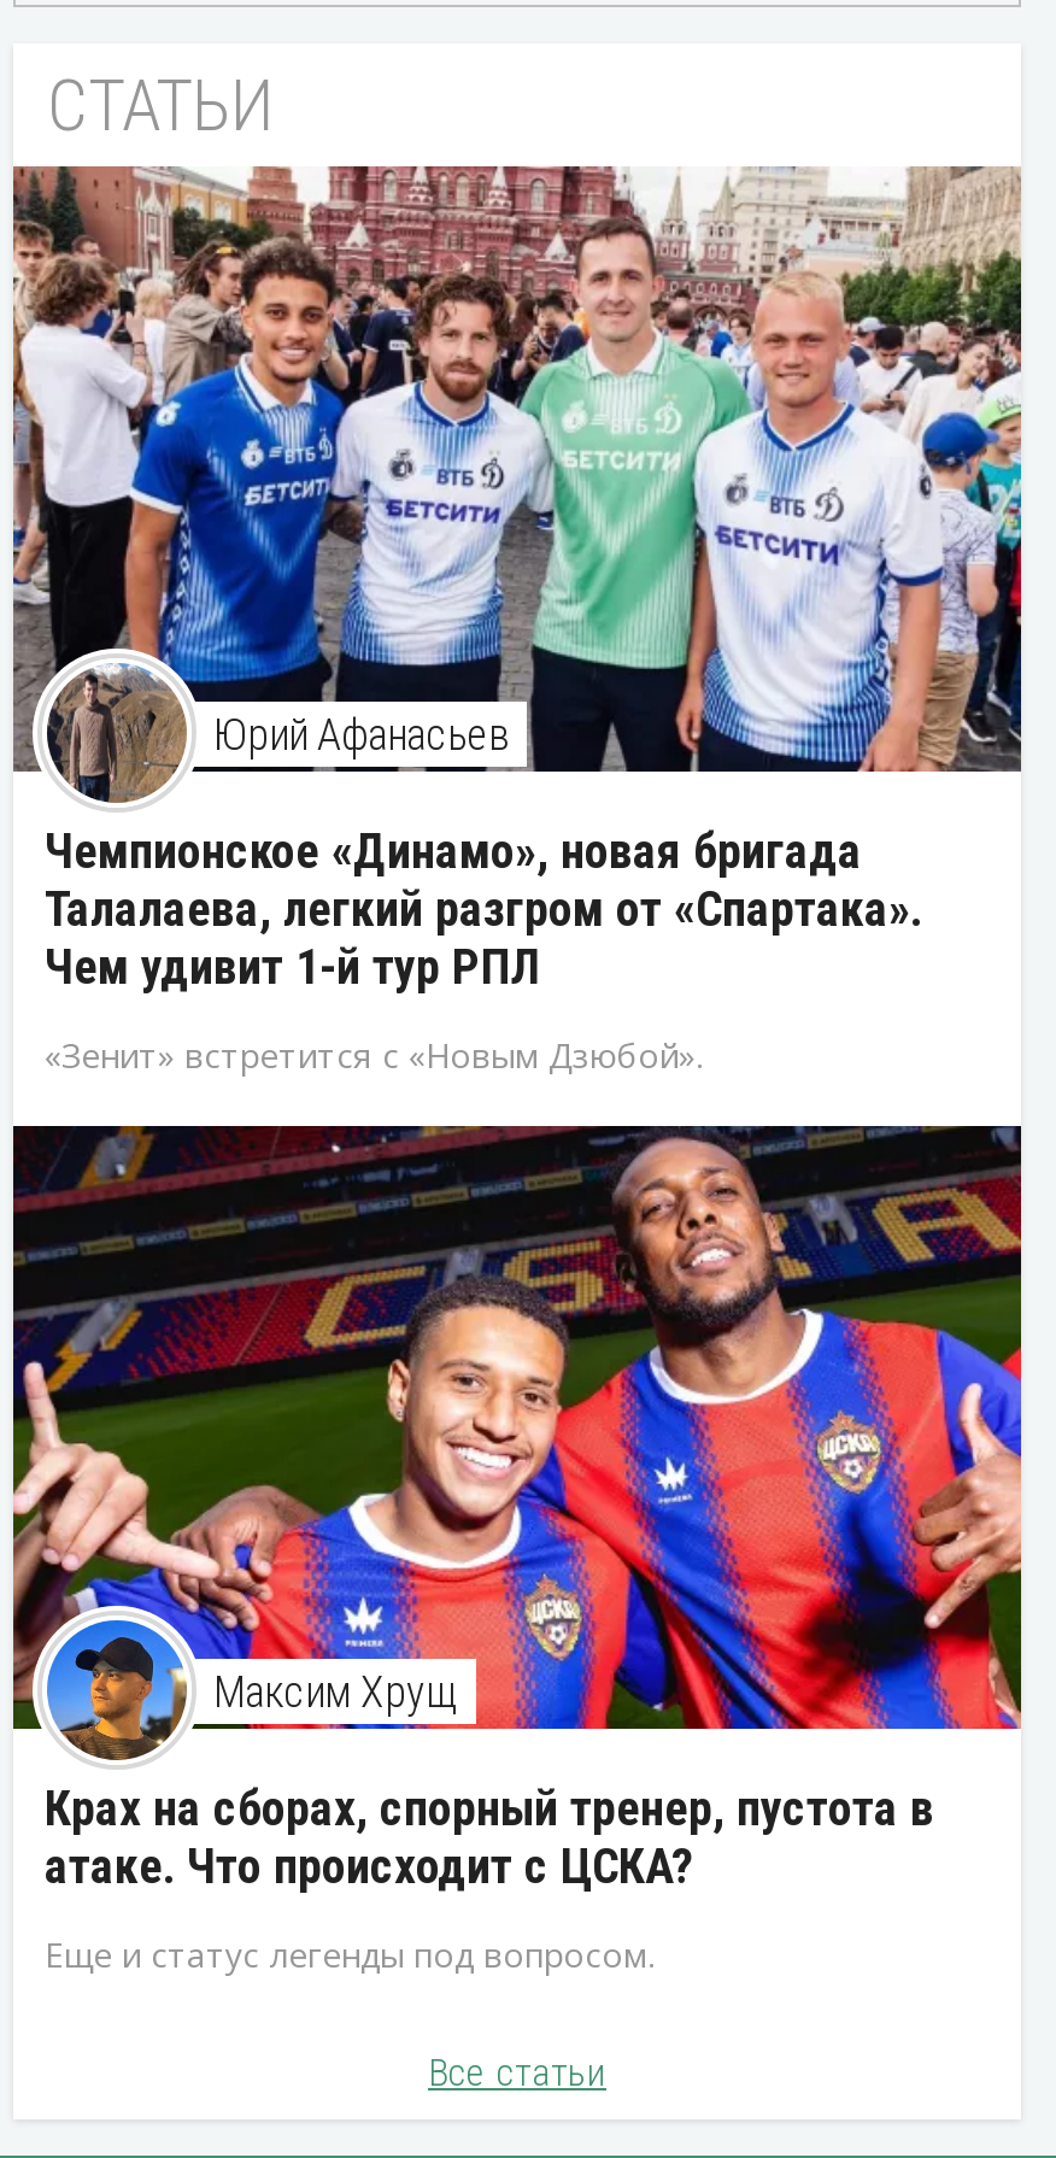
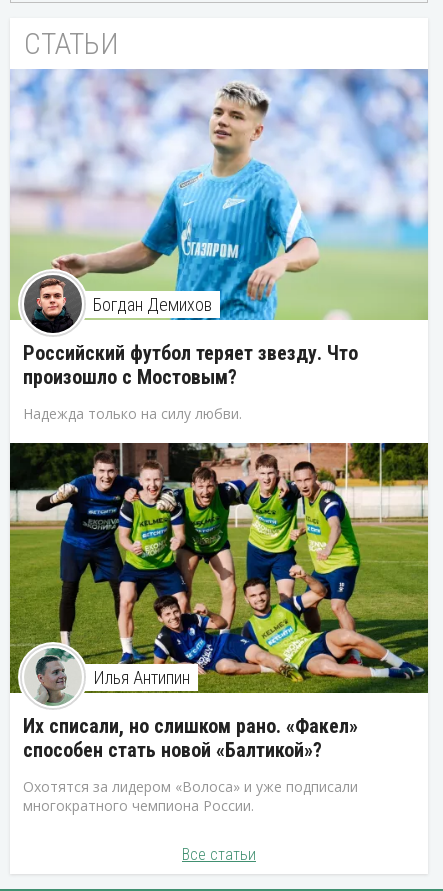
- [image]
- Юрий Афанасьев
+ [image]
+ Богдан Демихов

- Чемпионское «Динамо», новая бригада
- Талалаева, легкий разгром от «Спартака».
- Чем удивит 1-й тур РПЛ
+ Российский футбол теряет звезду. Что
+ произошло с Мостовым?

- «Зенит» встретится с «Новым Дзюбой».
+ Надежда только на силу любви.

- [image]
- Максим Хрущ
+ [image]
+ Илья Антипин

- Крах на сборах, спорный тренер, пустота в
- атаке. Что происходит с ЦСКА?
+ Их списали, но слишком рано. «Факел»
+ способен стать новой «Балтикой»?

- Еще и статус легенды под вопросом.
+ Охотятся за лидером «Волоса» и уже подписали
+ многократного чемпиона России.
